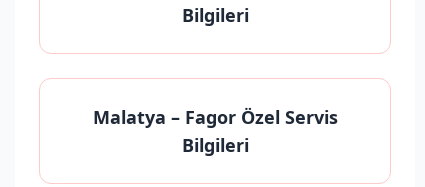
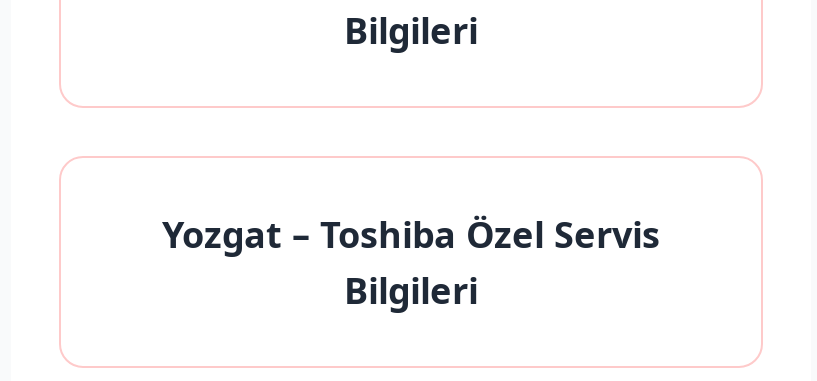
- Malatya – Fagor Özel Servis
+ Yozgat – Toshiba Özel Servis
